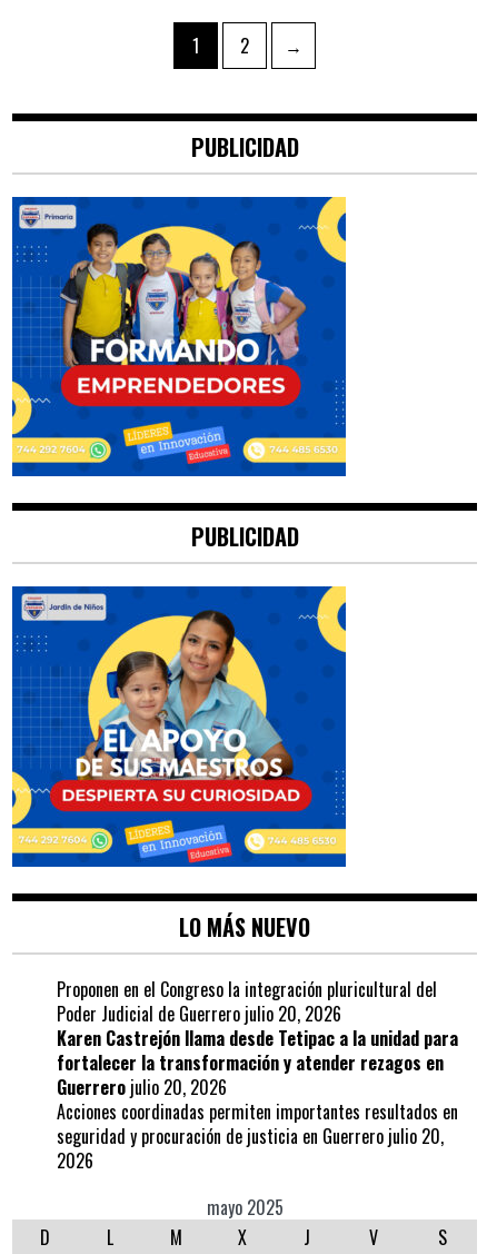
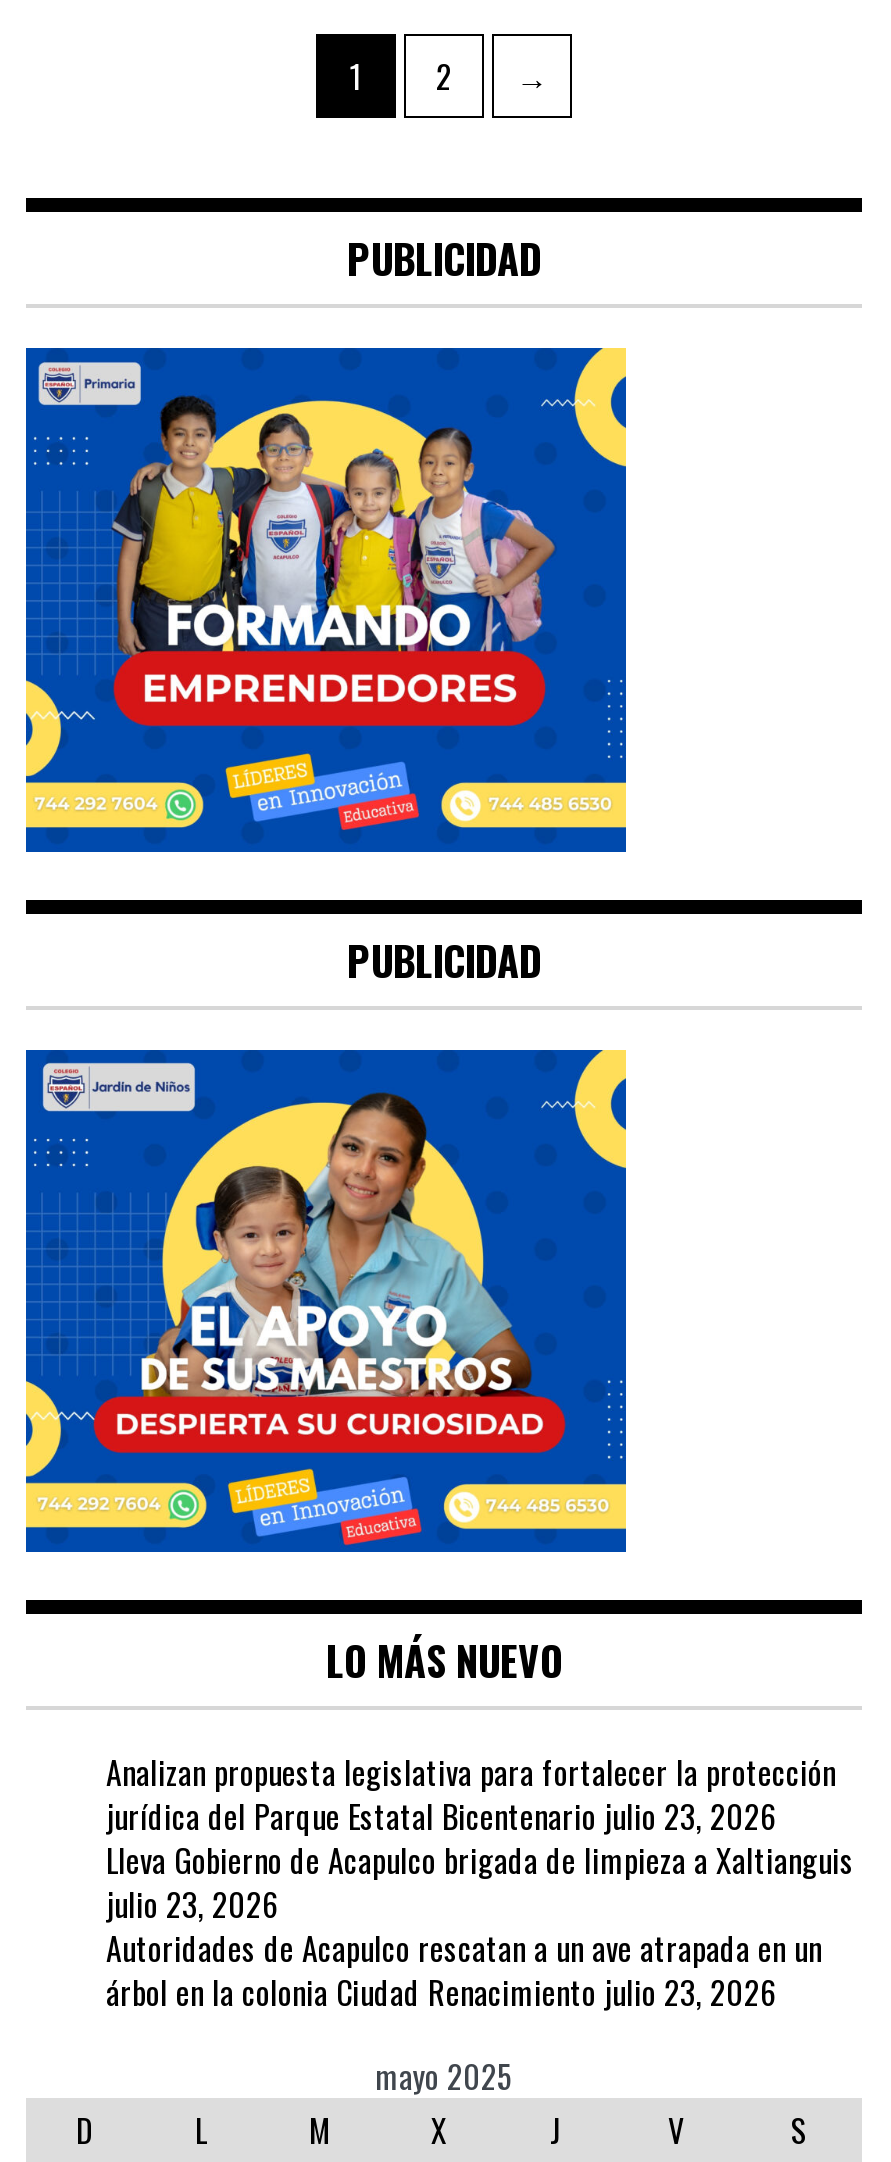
- Proponen en el Congreso la integración pluricultural del
- Poder Judicial de Guerrero julio 20, 2026
- Karen Castrejón llama desde Tetipac a la unidad para
- fortalecer la transformación y atender rezagos en
- Guerrero julio 20, 2026
- Acciones coordinadas permiten importantes resultados en
- seguridad y procuración de justicia en Guerrero julio 20,
- 2026
+ Analizan propuesta legislativa para fortalecer la protección
+ jurídica del Parque Estatal Bicentenario julio 23, 2026
+ Lleva Gobierno de Acapulco brigada de limpieza a Xaltianguis
+ julio 23, 2026
+ Autoridades de Acapulco rescatan a un ave atrapada en un
+ árbol en la colonia Ciudad Renacimiento julio 23, 2026
